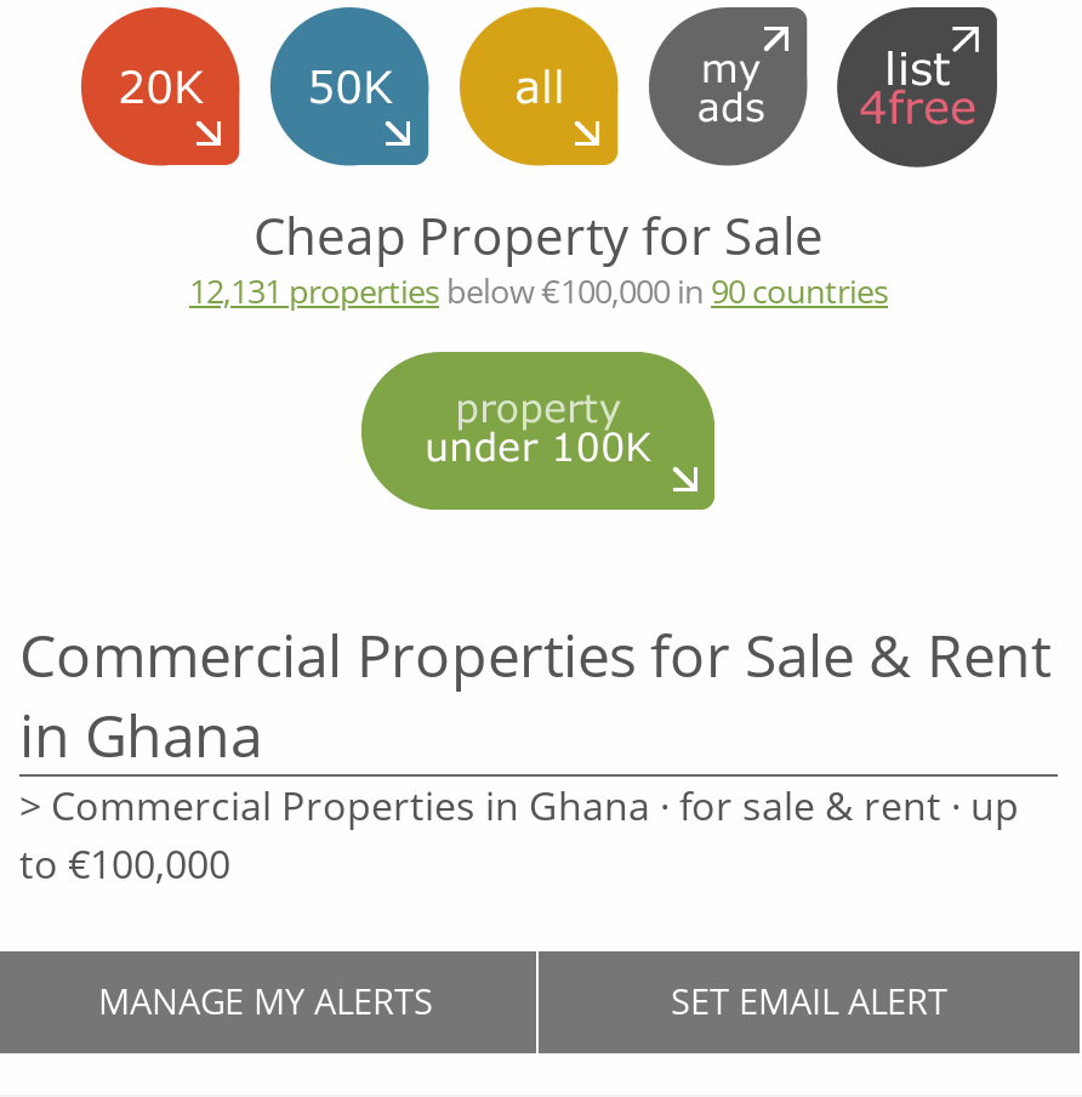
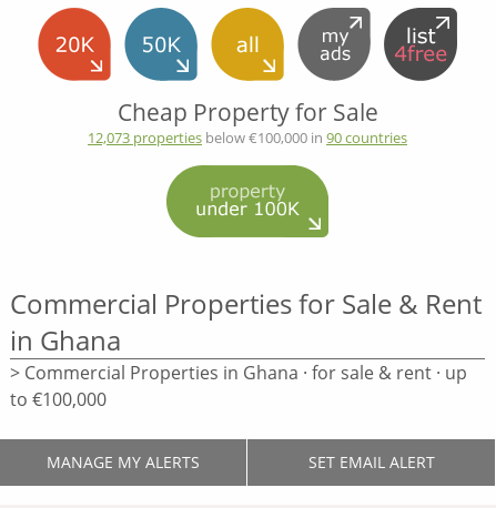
- 12,131 properties below €100,000 in 90 countries
+ 12,073 properties below €100,000 in 90 countries
